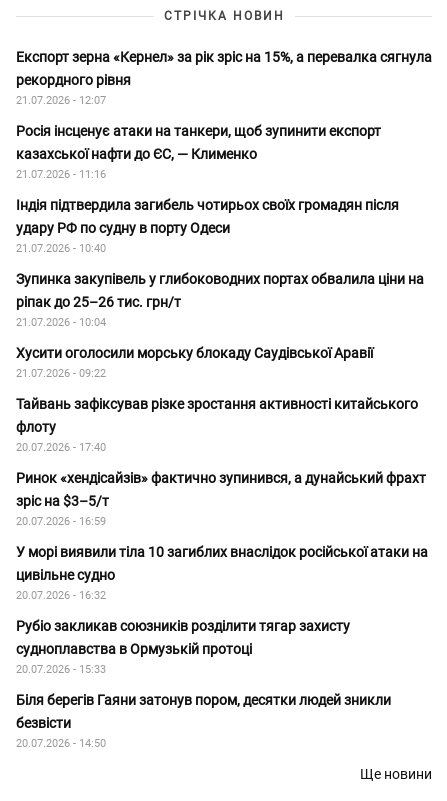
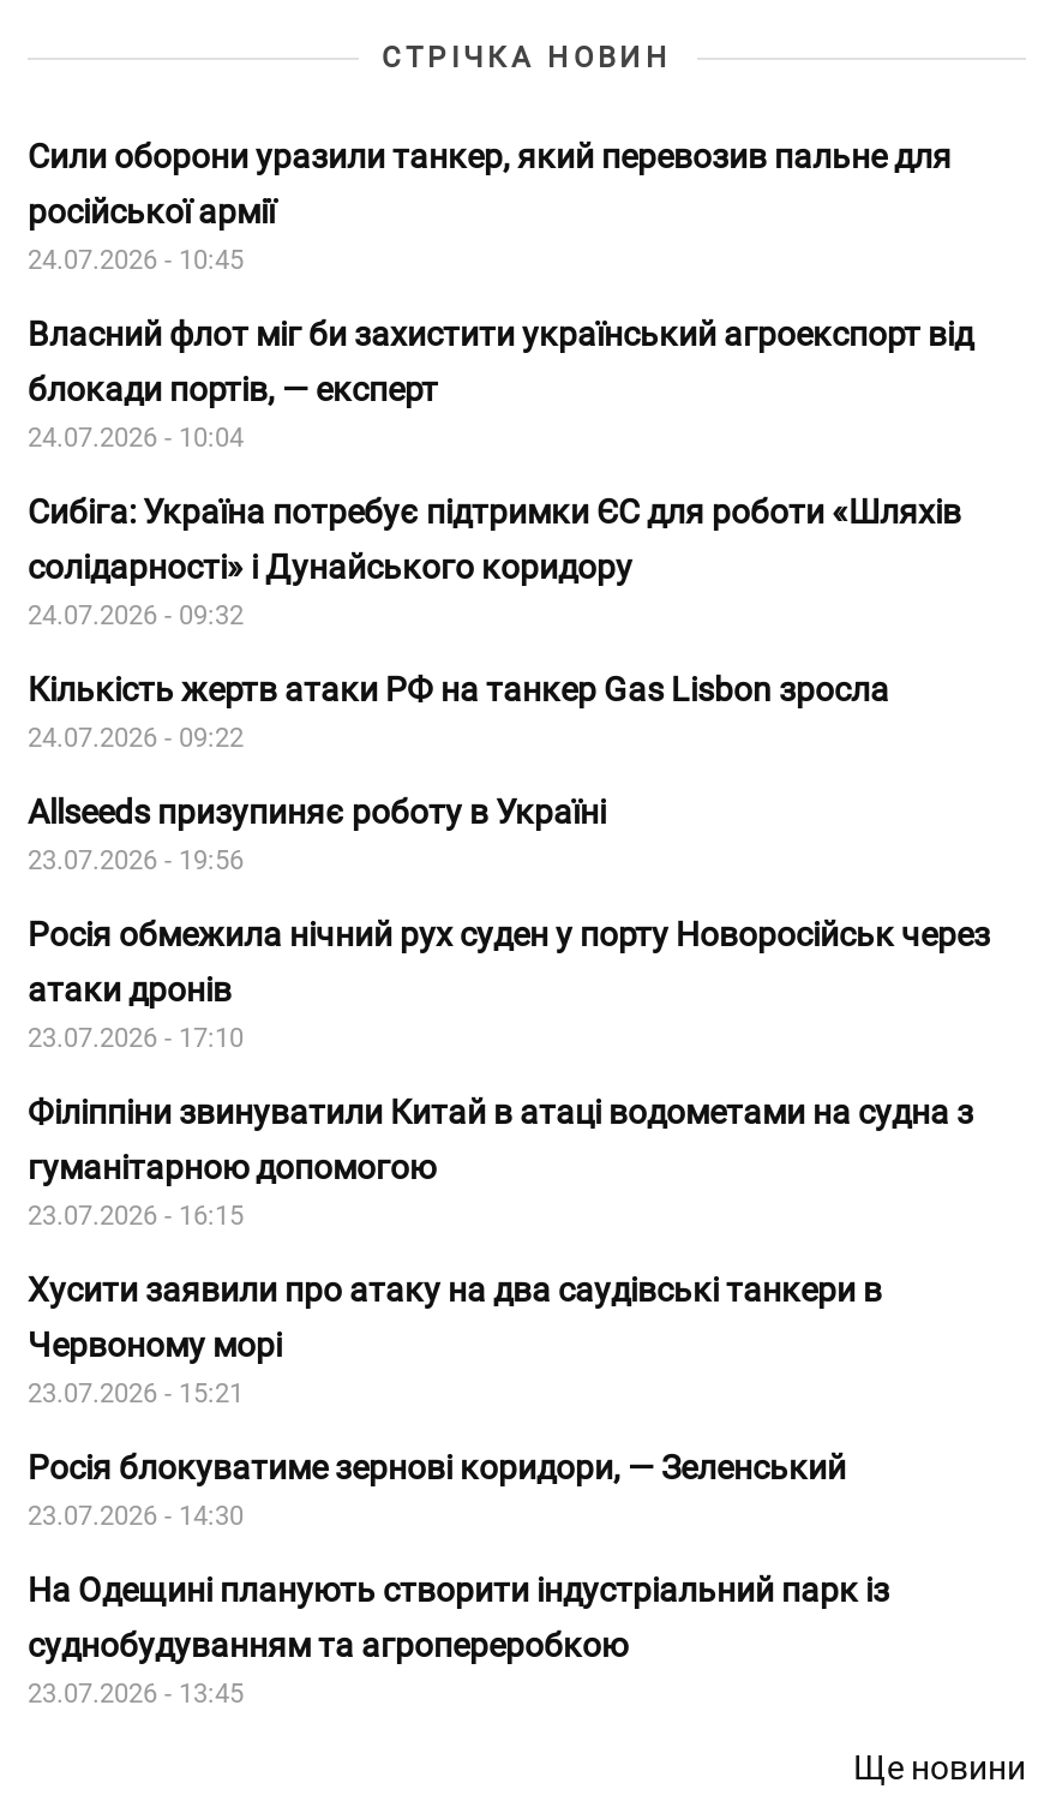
- Експорт зерна «Кернел» за рік зріс на 15%, а перевалка сягнула
- рекордного рівня
- 21.07.2026 - 12:07
+ Сили оборони уразили танкер, який перевозив пальне для
+ російської армії
+ 24.07.2026 - 10:45

- Росія інсценує атаки на танкери, щоб зупинити експорт
- казахської нафти до ЄС, — Клименко
- 21.07.2026 - 11:16
+ Власний флот міг би захистити український агроекспорт від
+ блокади портів, — експерт
+ 24.07.2026 - 10:04

- Індія підтвердила загибель чотирьох своїх громадян після
- удару РФ по судну в порту Одеси
- 21.07.2026 - 10:40
+ Cибіга: Україна потребує підтримки ЄС для роботи «Шляхів
+ солідарності» і Дунайського коридору
+ 24.07.2026 - 09:32

- Зупинка закупівель у глибоководних портах обвалила ціни на
- ріпак до 25–26 тис. грн/т
- 21.07.2026 - 10:04
+ Кількість жертв атаки РФ на танкер Gas Lisbon зросла
+ 24.07.2026 - 09:22

- Хусити оголосили морську блокаду Саудівської Аравії
- 21.07.2026 - 09:22
+ Allseeds призупиняє роботу в Україні
+ 23.07.2026 - 19:56

- Тайвань зафіксував різке зростання активності китайського
- флоту
- 20.07.2026 - 17:40
+ Росія обмежила нічний рух суден у порту Новоросійськ через
+ атаки дронів
+ 23.07.2026 - 17:10

- Ринок «хендісайзів» фактично зупинився, а дунайський фрахт
- зріс на $3–5/т
- 20.07.2026 - 16:59
+ Філіппіни звинуватили Китай в атаці водометами на судна з
+ гуманітарною допомогою
+ 23.07.2026 - 16:15

- У морі виявили тіла 10 загиблих внаслідок російської атаки на
- цивільне судно
- 20.07.2026 - 16:32
+ Хусити заявили про атаку на два саудівські танкери в
+ Червоному морі
+ 23.07.2026 - 15:21

- Рубіо закликав союзників розділити тягар захисту
- судноплавства в Ормузькій протоці
- 20.07.2026 - 15:33
+ Росія блокуватиме зернові коридори, — Зеленський
+ 23.07.2026 - 14:30

- Біля берегів Гаяни затонув пором, десятки людей зникли
- безвісти
- 20.07.2026 - 14:50
+ На Одещині планують створити індустріальний парк із
+ суднобудуванням та агропереробкою
+ 23.07.2026 - 13:45
